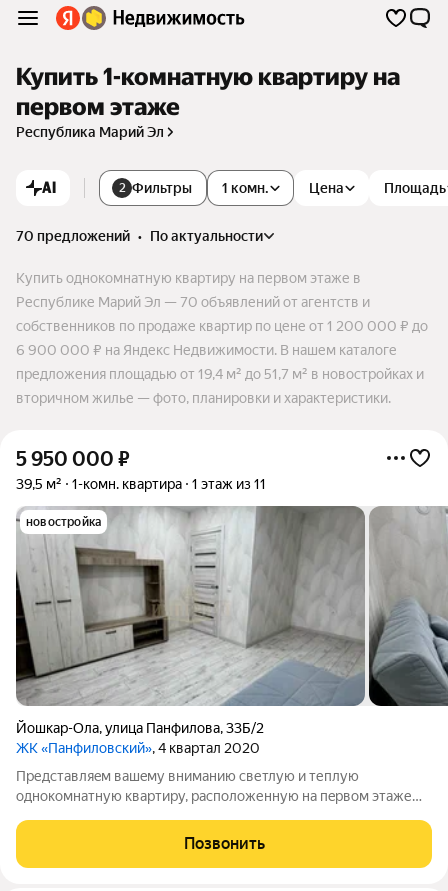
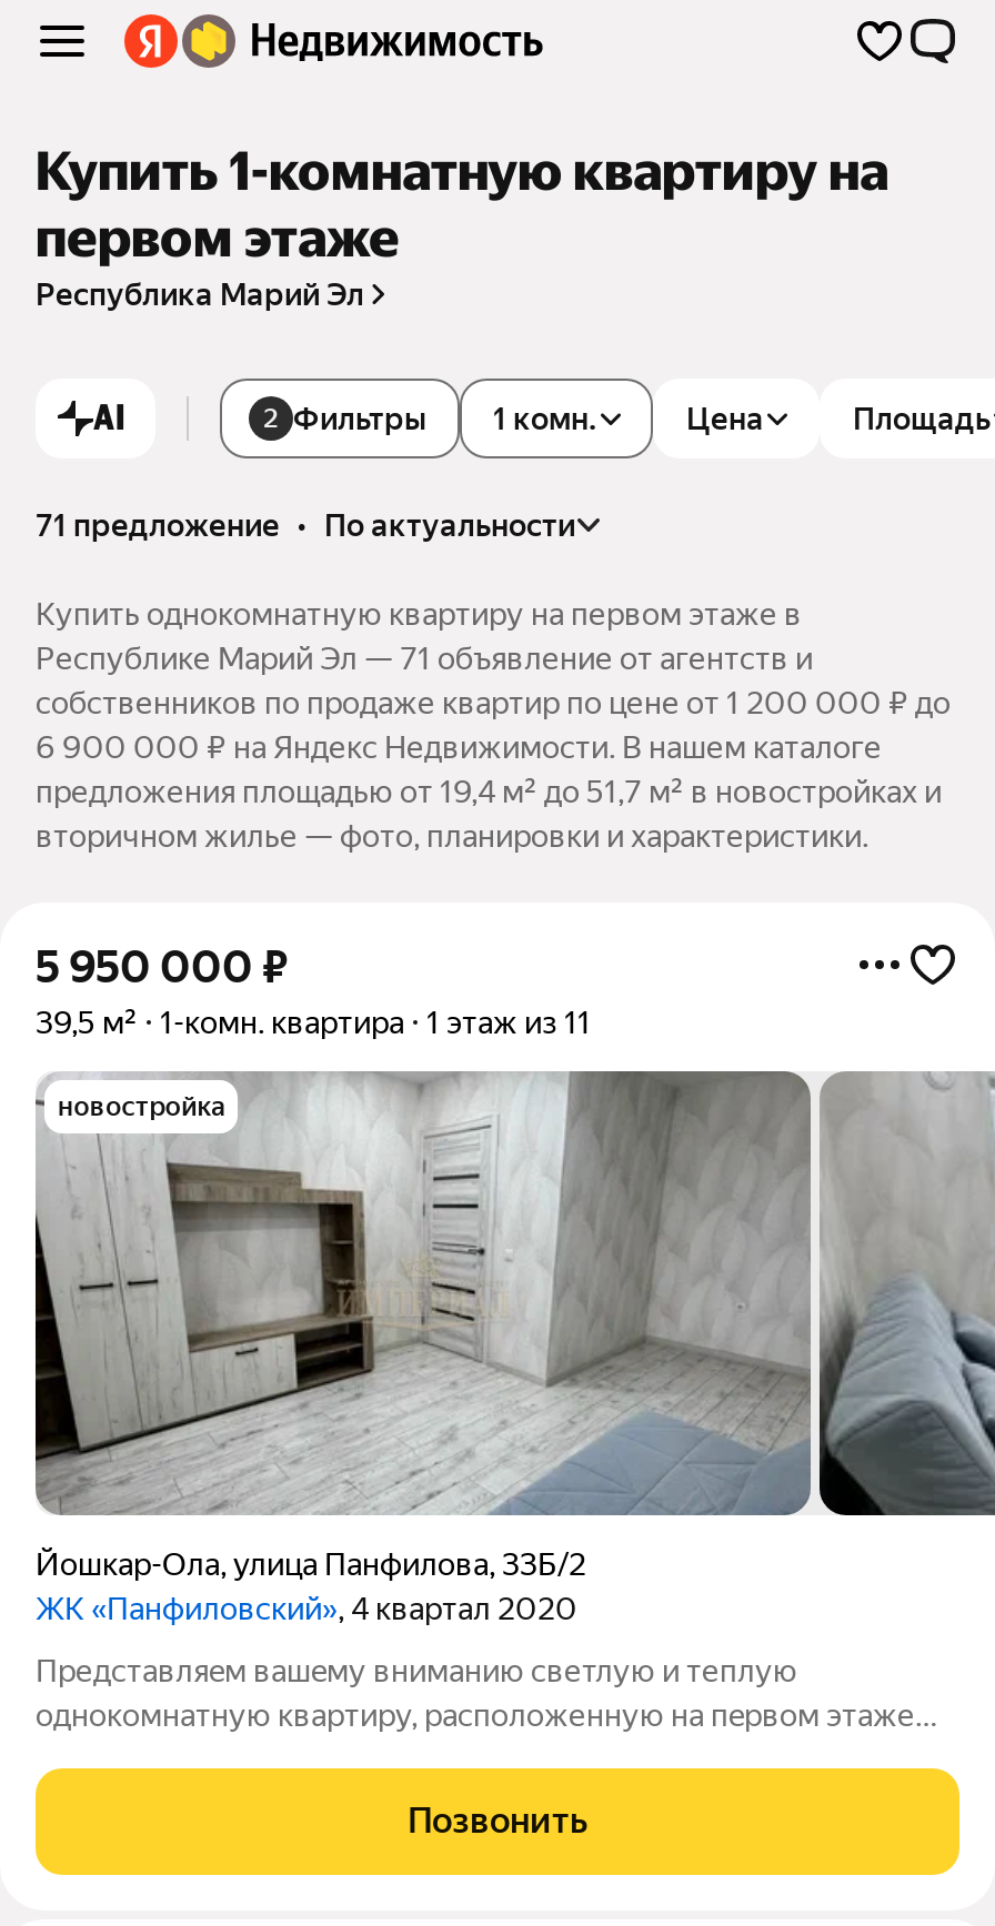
- 70 предложений • по актуальности
+ 71 предложение • по актуальности

- Республике Марий Эл — 70 объявлений от агентств и
+ Республике Марий Эл — 71 объявление от агентств и
